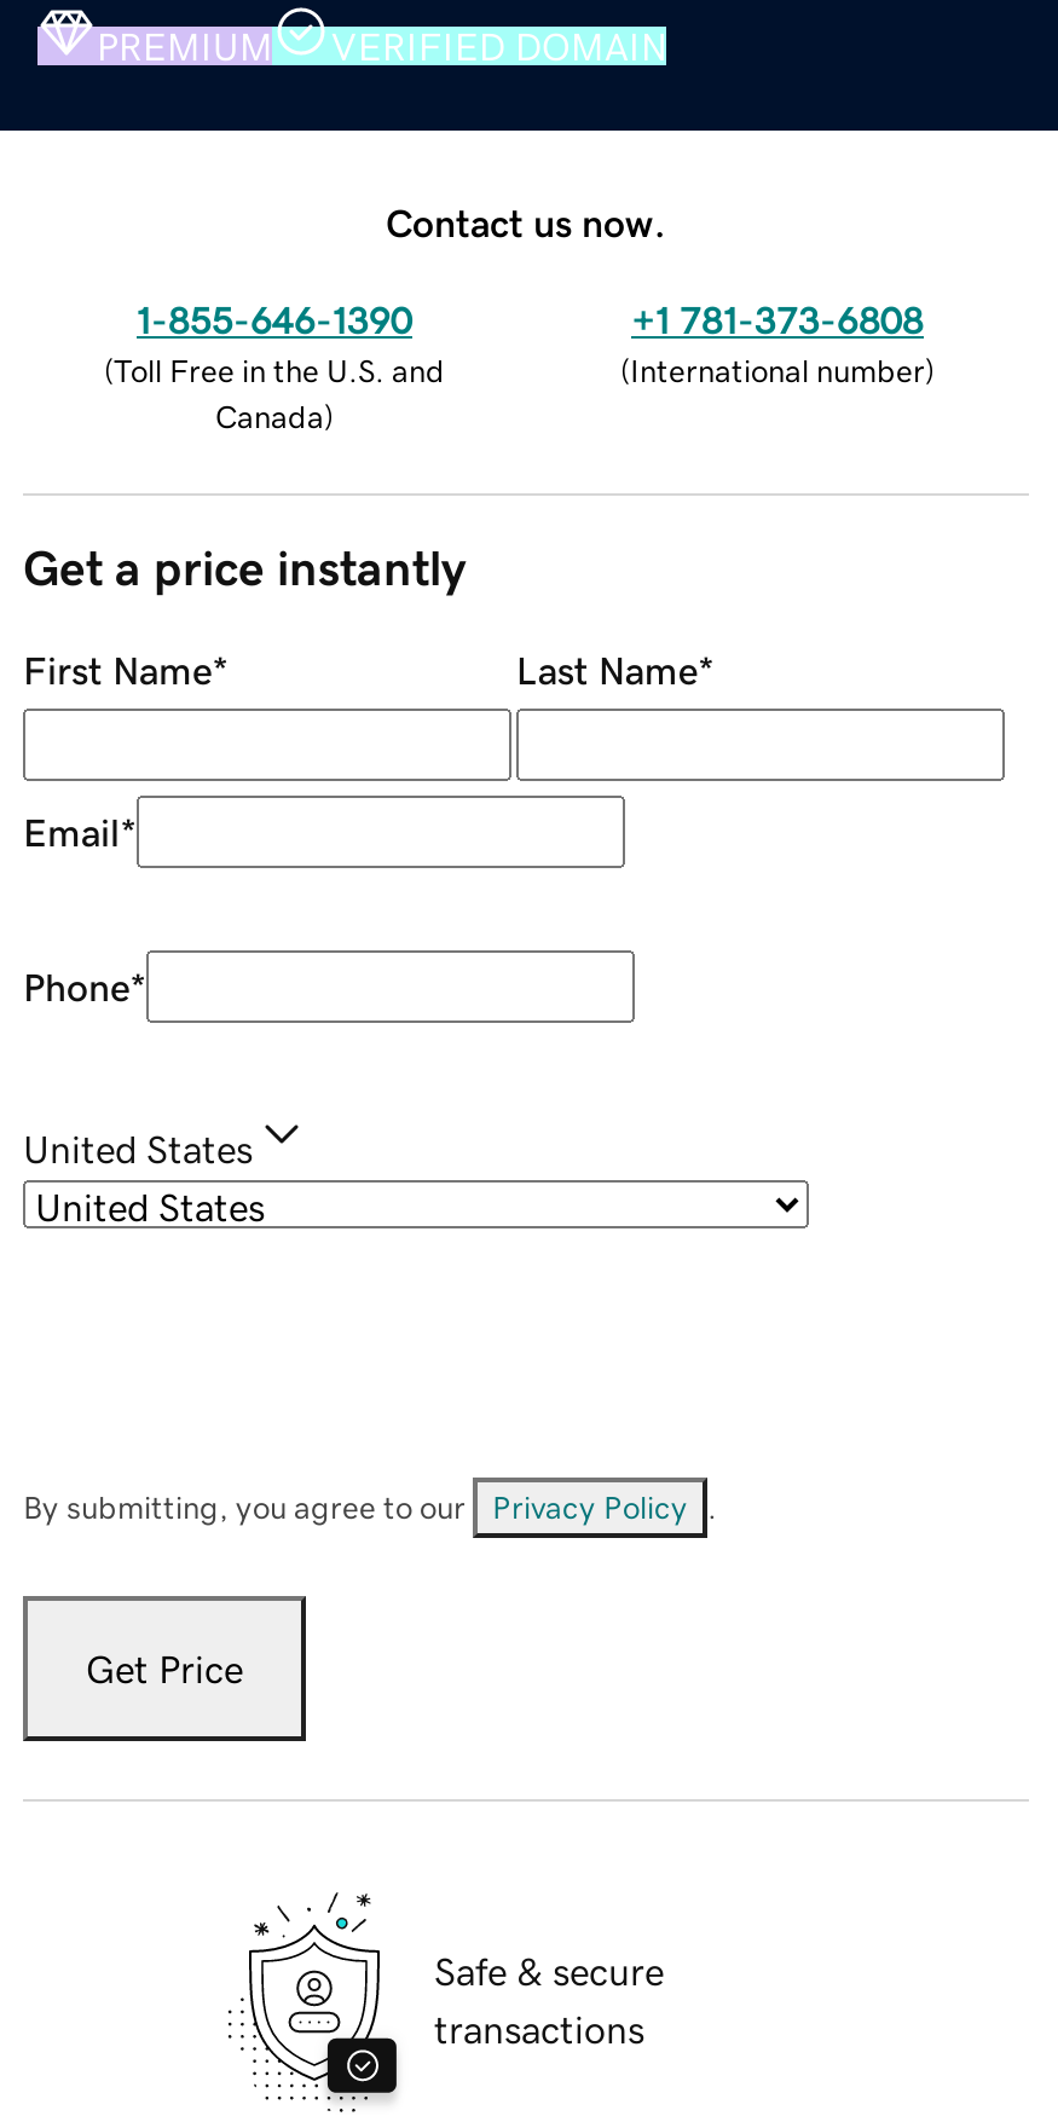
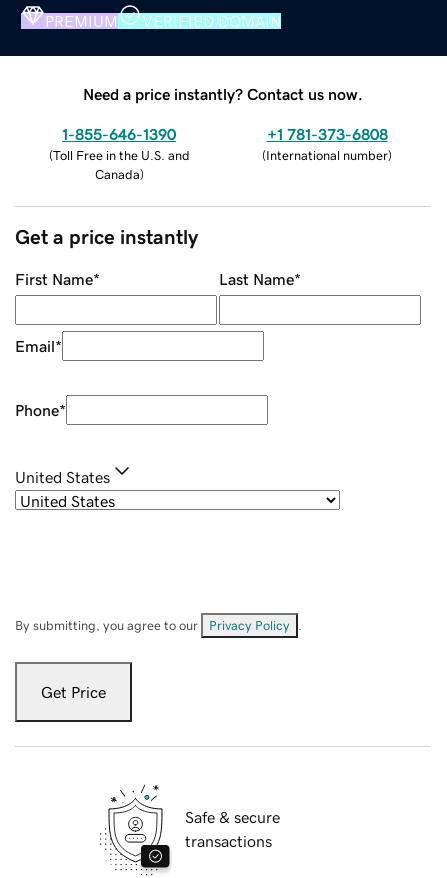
- Contact us now.
+ Need a price instantly? Contact us now.
